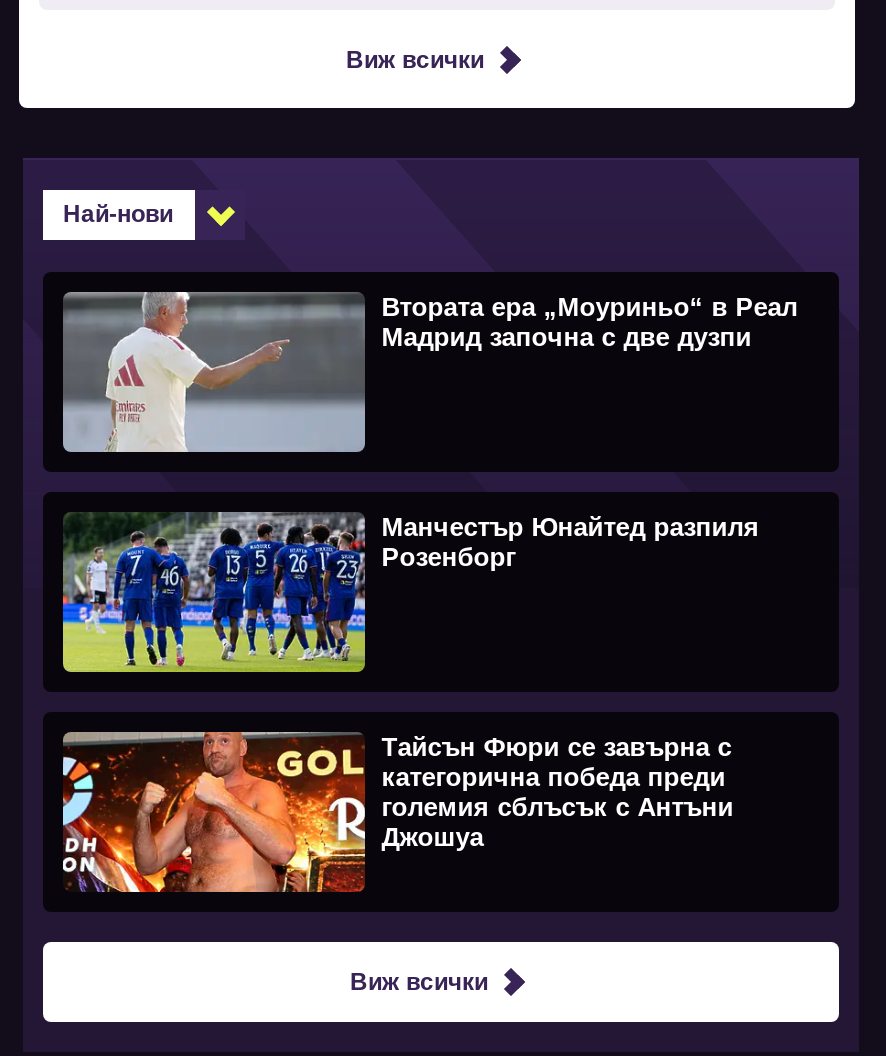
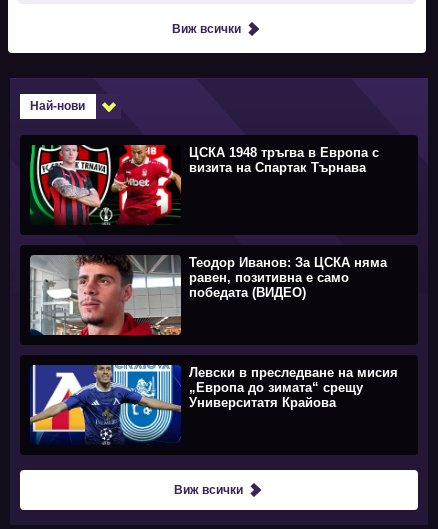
- [image]
- Втората ера „Моуриньо“ в Реал
- Мадрид започна с две дузпи
+ [image]
+ ЦСКА 1948 тръгва в Европа с
+ визита на Спартак Търнава

- [image]
- Манчестър Юнайтед разпиля
- Розенборг
+ [image]
+ Теодор Иванов: За ЦСКА няма
+ равен, позитивна е само
+ победата (ВИДЕО)

- [image]
- Тайсън Фюри се завърна с
- категорична победа преди
- големия сблъсък с Антъни
- Джошуа
+ [image]
+ Левски в преследване на мисия
+ „Европа до зимата“ срещу
+ Университатя Крайова
